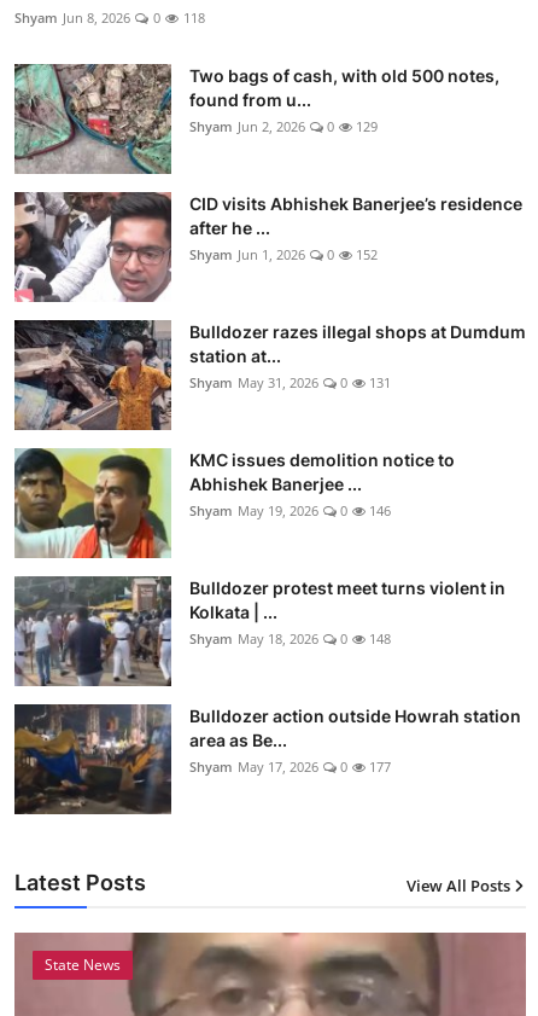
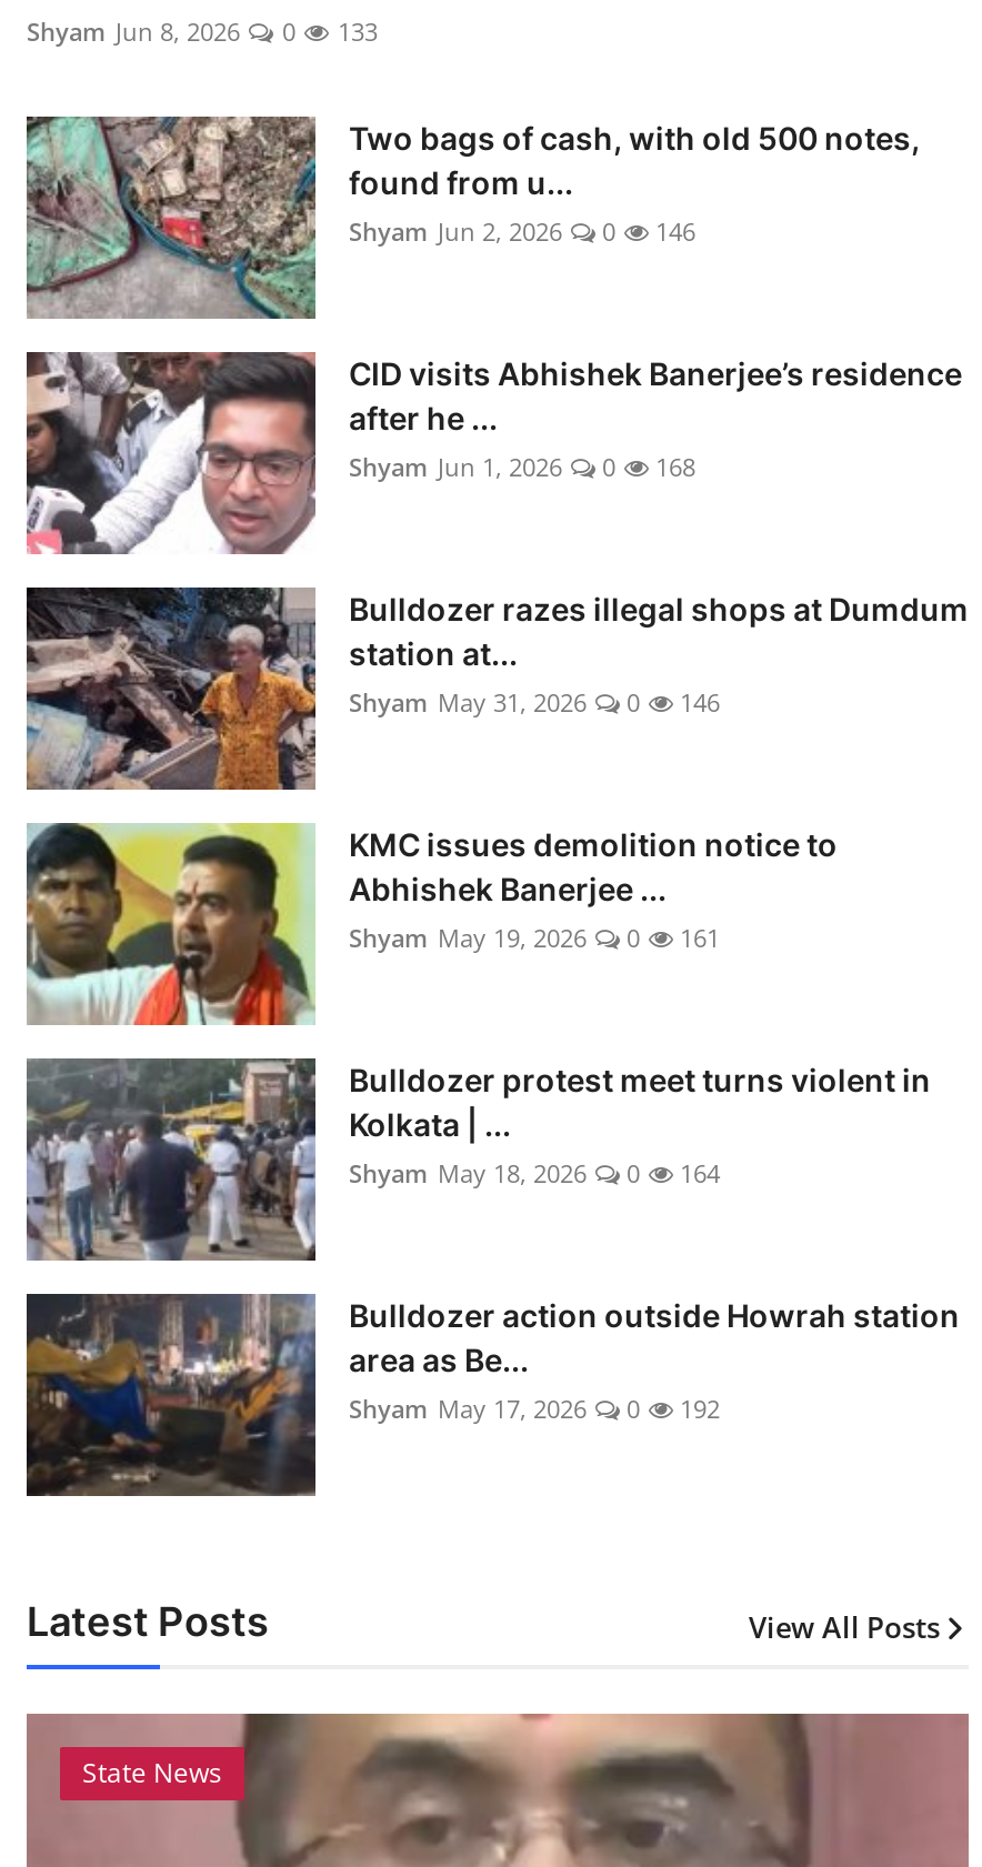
- Shyam Jun 8, 2026 0 118
+ Shyam Jun 8, 2026 0 133

- Shyam Jun 2, 2026 0 129
+ Shyam Jun 2, 2026 0 146

- Shyam Jun 1, 2026 0 152
+ Shyam Jun 1, 2026 0 168

- Shyam May 31, 2026 0 131
+ Shyam May 31, 2026 0 146

- Shyam May 19, 2026 0 146
+ Shyam May 19, 2026 0 161

- Shyam May 18, 2026 0 148
+ Shyam May 18, 2026 0 164

- Shyam May 17, 2026 0 177
+ Shyam May 17, 2026 0 192
